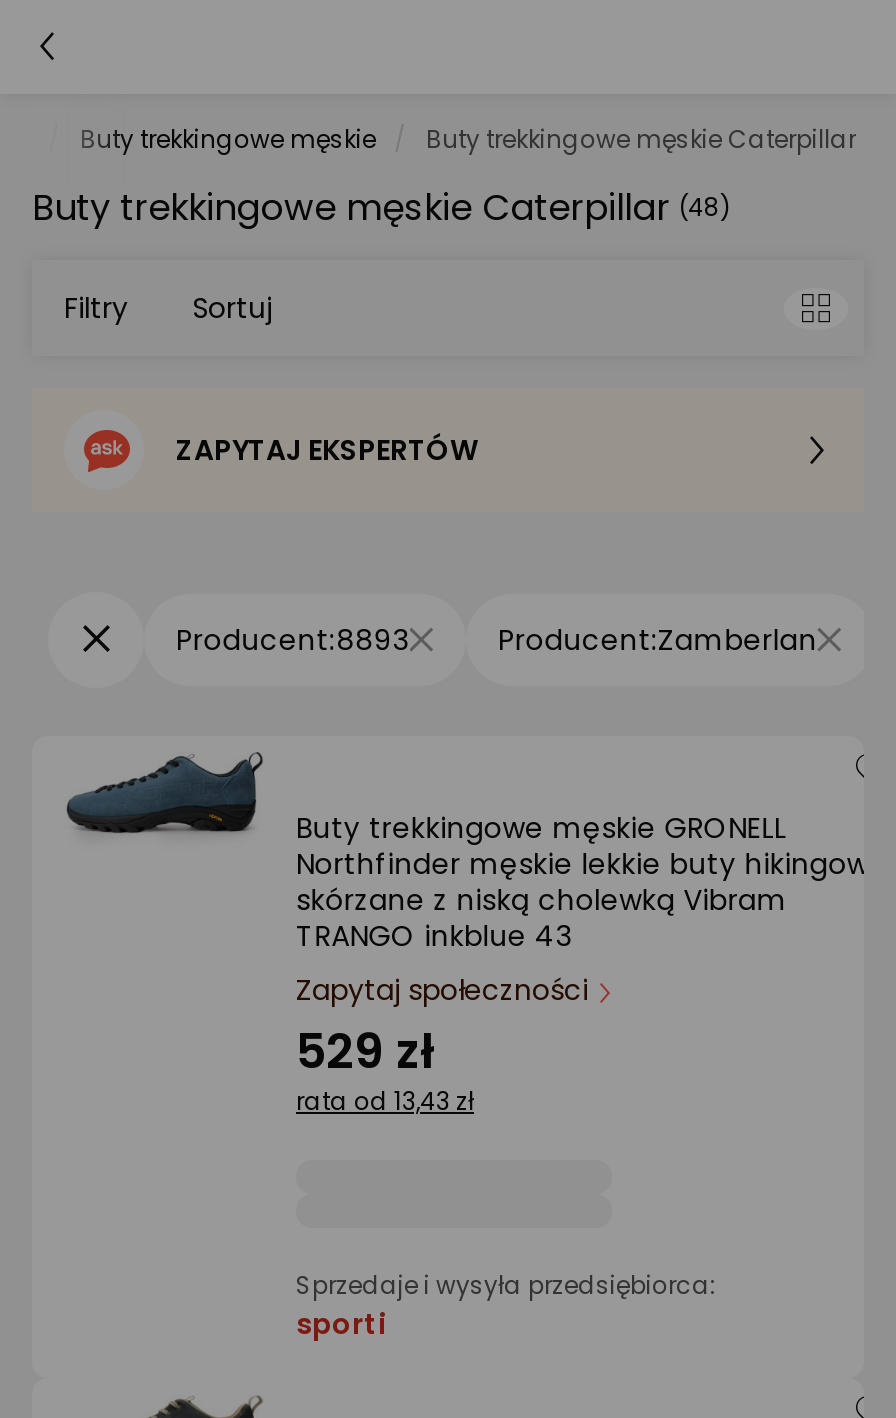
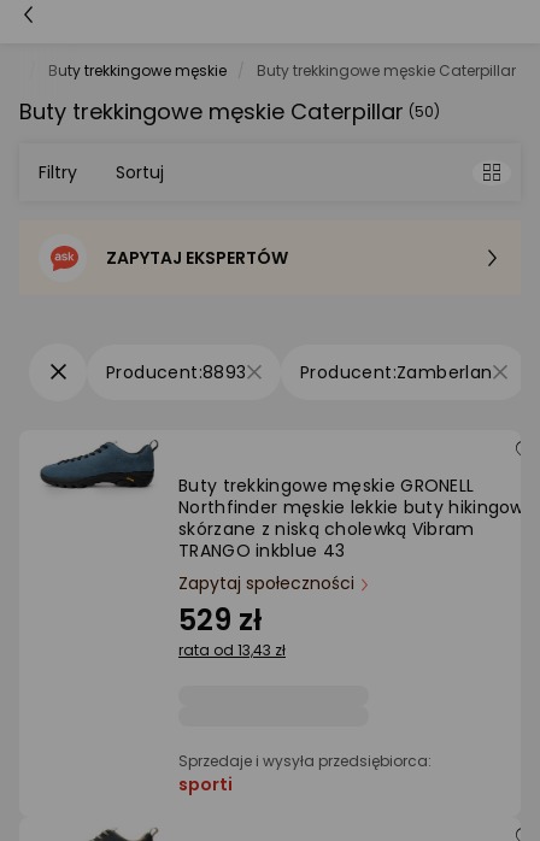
- Buty trekkingowe męskie Caterpillar (48)
+ Buty trekkingowe męskie Caterpillar (50)
